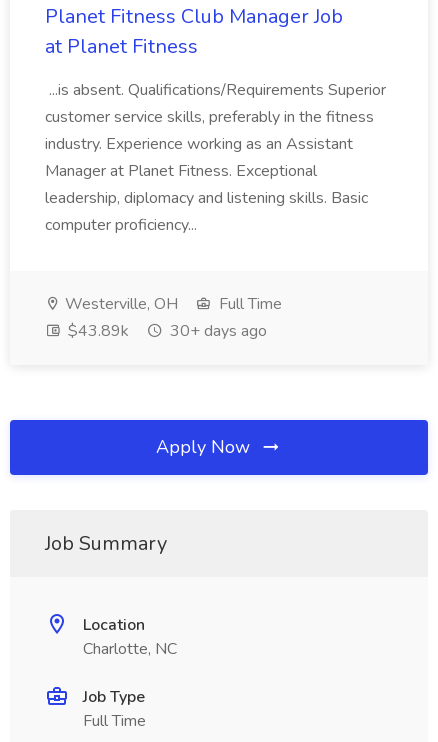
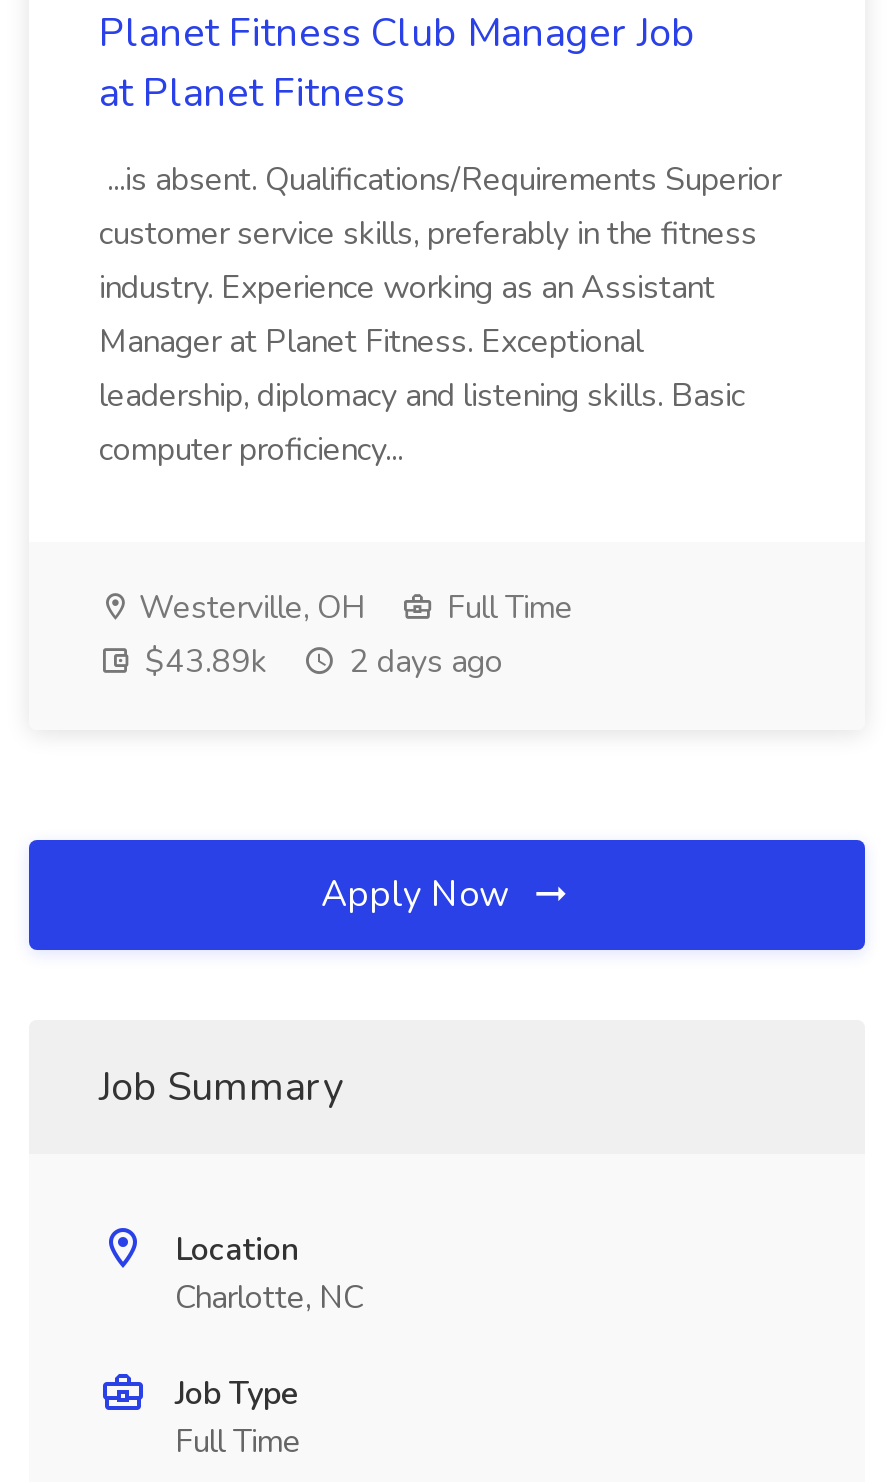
- $43.89k 30+ days ago
+ $43.89k 2 days ago
